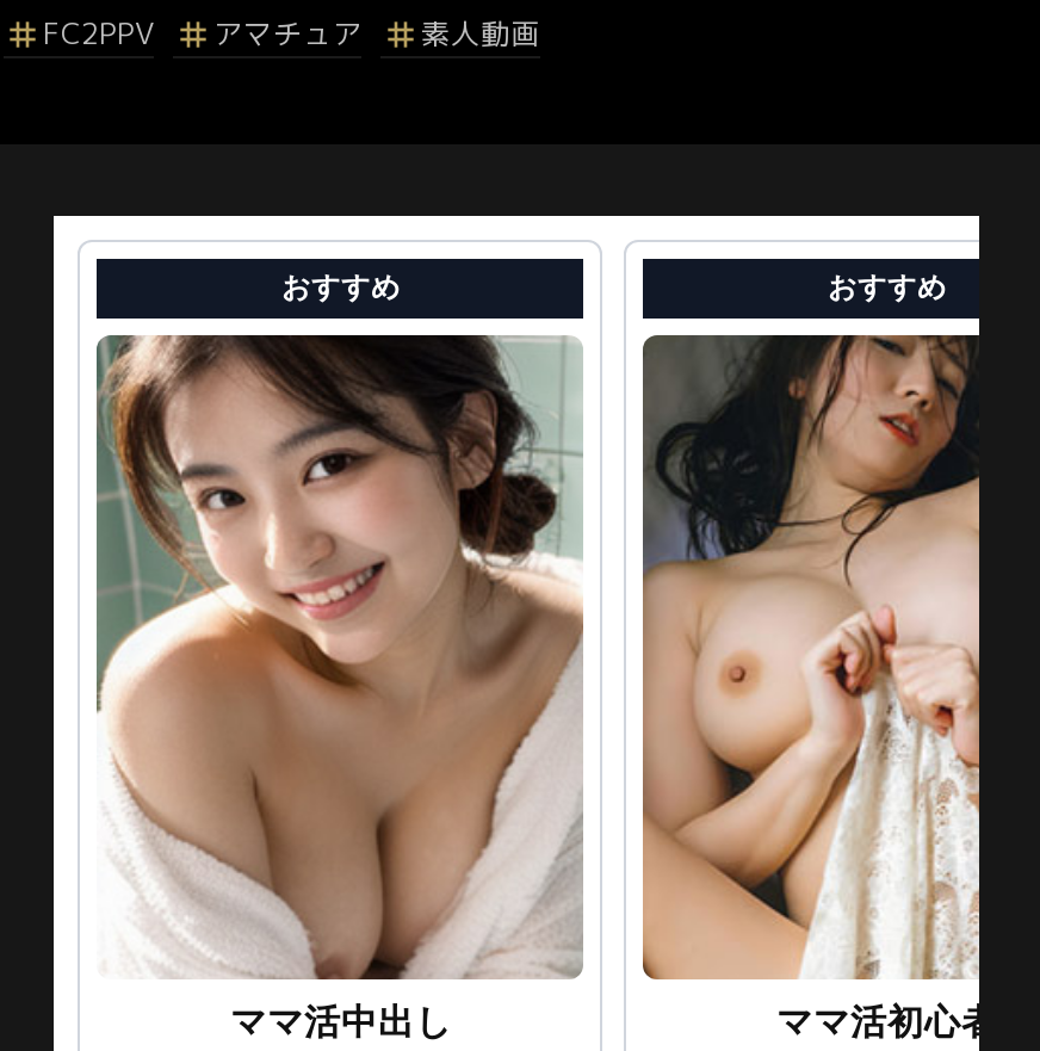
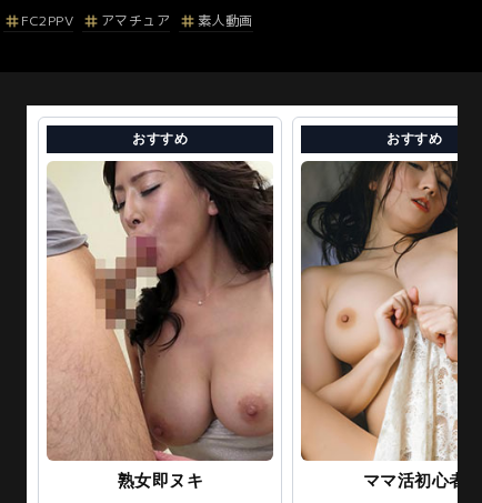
- [image]
- ママ活中出し
+ [image]
+ 熟女即ヌキ
